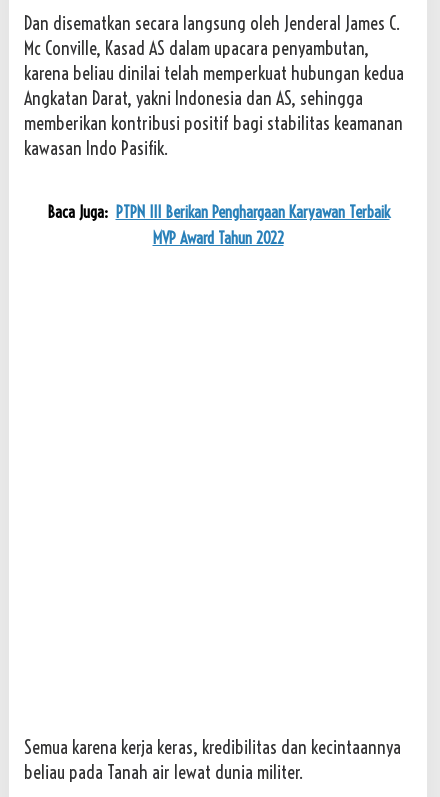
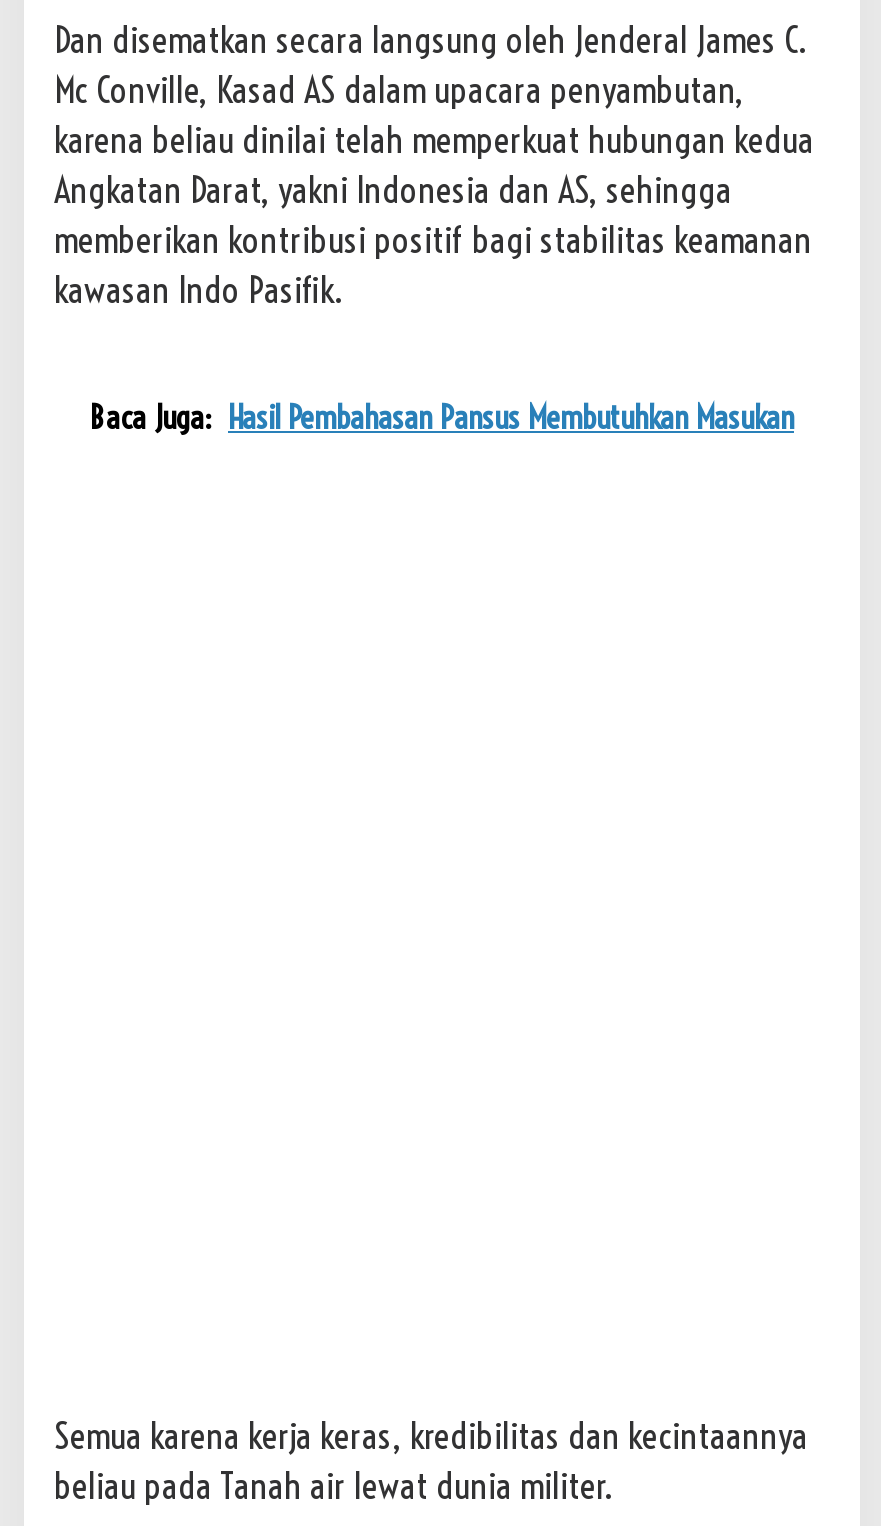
- Baca Juga: PTPN III Berikan Penghargaan Karyawan Terbaik
- MVP Award Tahun 2022
+ Baca Juga: Hasil Pembahasan Pansus Membutuhkan Masukan
